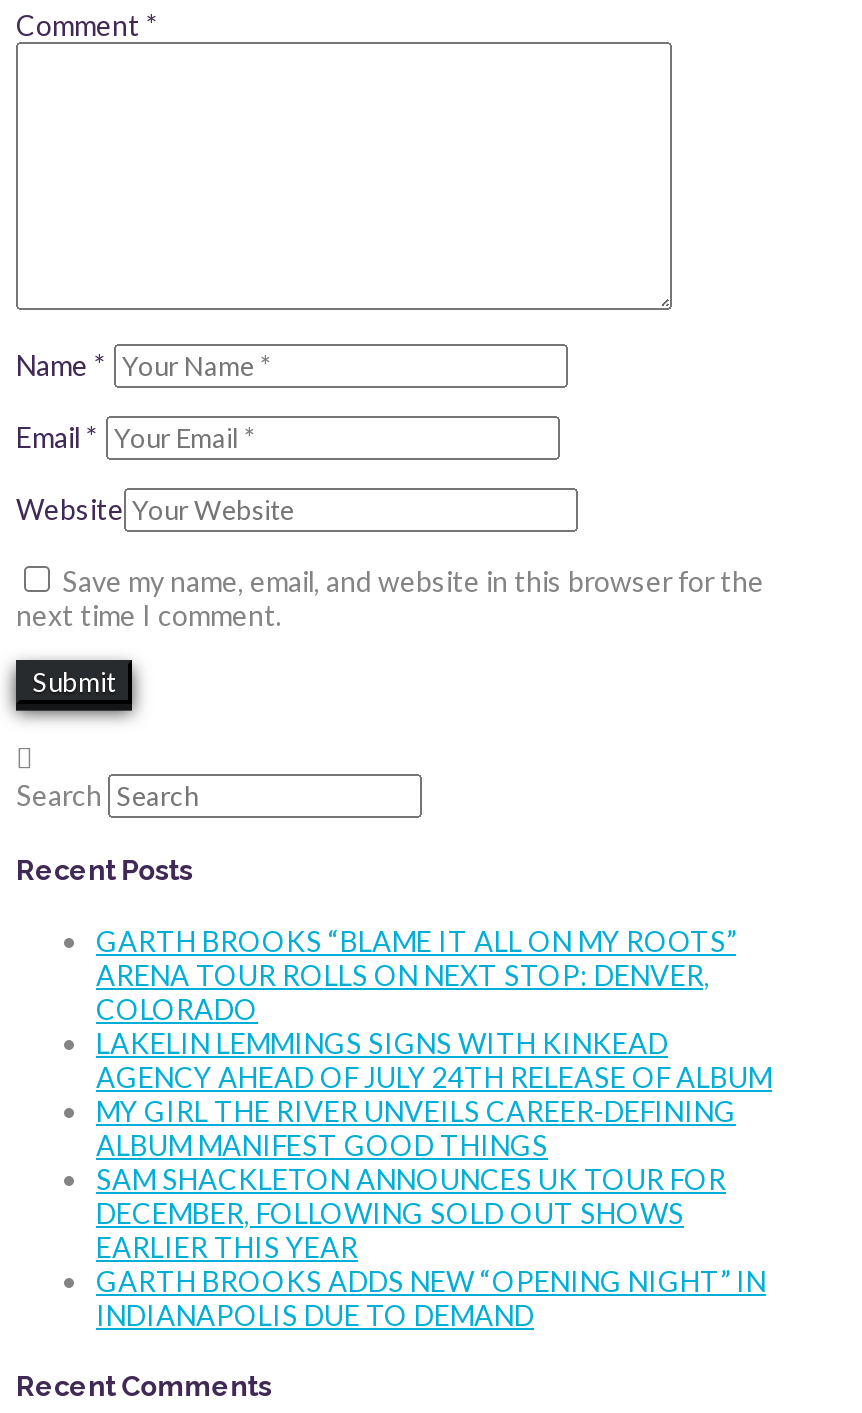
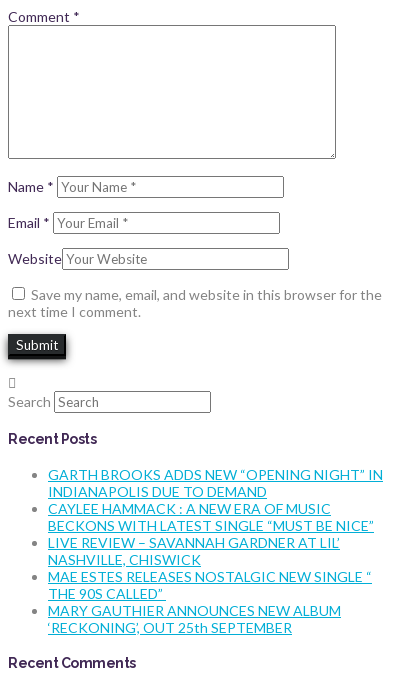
- GARTH BROOKS “BLAME IT ALL ON MY ROOTS”
- ARENA TOUR ROLLS ON NEXT STOP: DENVER,
- COLORADO
- LAKELIN LEMMINGS SIGNS WITH KINKEAD
- AGENCY AHEAD OF JULY 24TH RELEASE OF ALBUM
- MY GIRL THE RIVER UNVEILS CAREER-DEFINING
- ALBUM MANIFEST GOOD THINGS
- SAM SHACKLETON ANNOUNCES UK TOUR FOR
- DECEMBER, FOLLOWING SOLD OUT SHOWS
- EARLIER THIS YEAR

moved up: GARTH BROOKS ADDS NEW “OPENING NIGHT” IN | INDIANAPOLIS DUE TO DEMAND

+ CAYLEE HAMMACK : A NEW ERA OF MUSIC
+ BECKONS WITH LATEST SINGLE “MUST BE NICE”
+ LIVE REVIEW – SAVANNAH GARDNER AT LIL’
+ NASHVILLE, CHISWICK
+ MAE ESTES RELEASES NOSTALGIC NEW SINGLE “
+ THE 90S CALLED”
+ MARY GAUTHIER ANNOUNCES NEW ALBUM
+ ‘RECKONING’, OUT 25th SEPTEMBER
